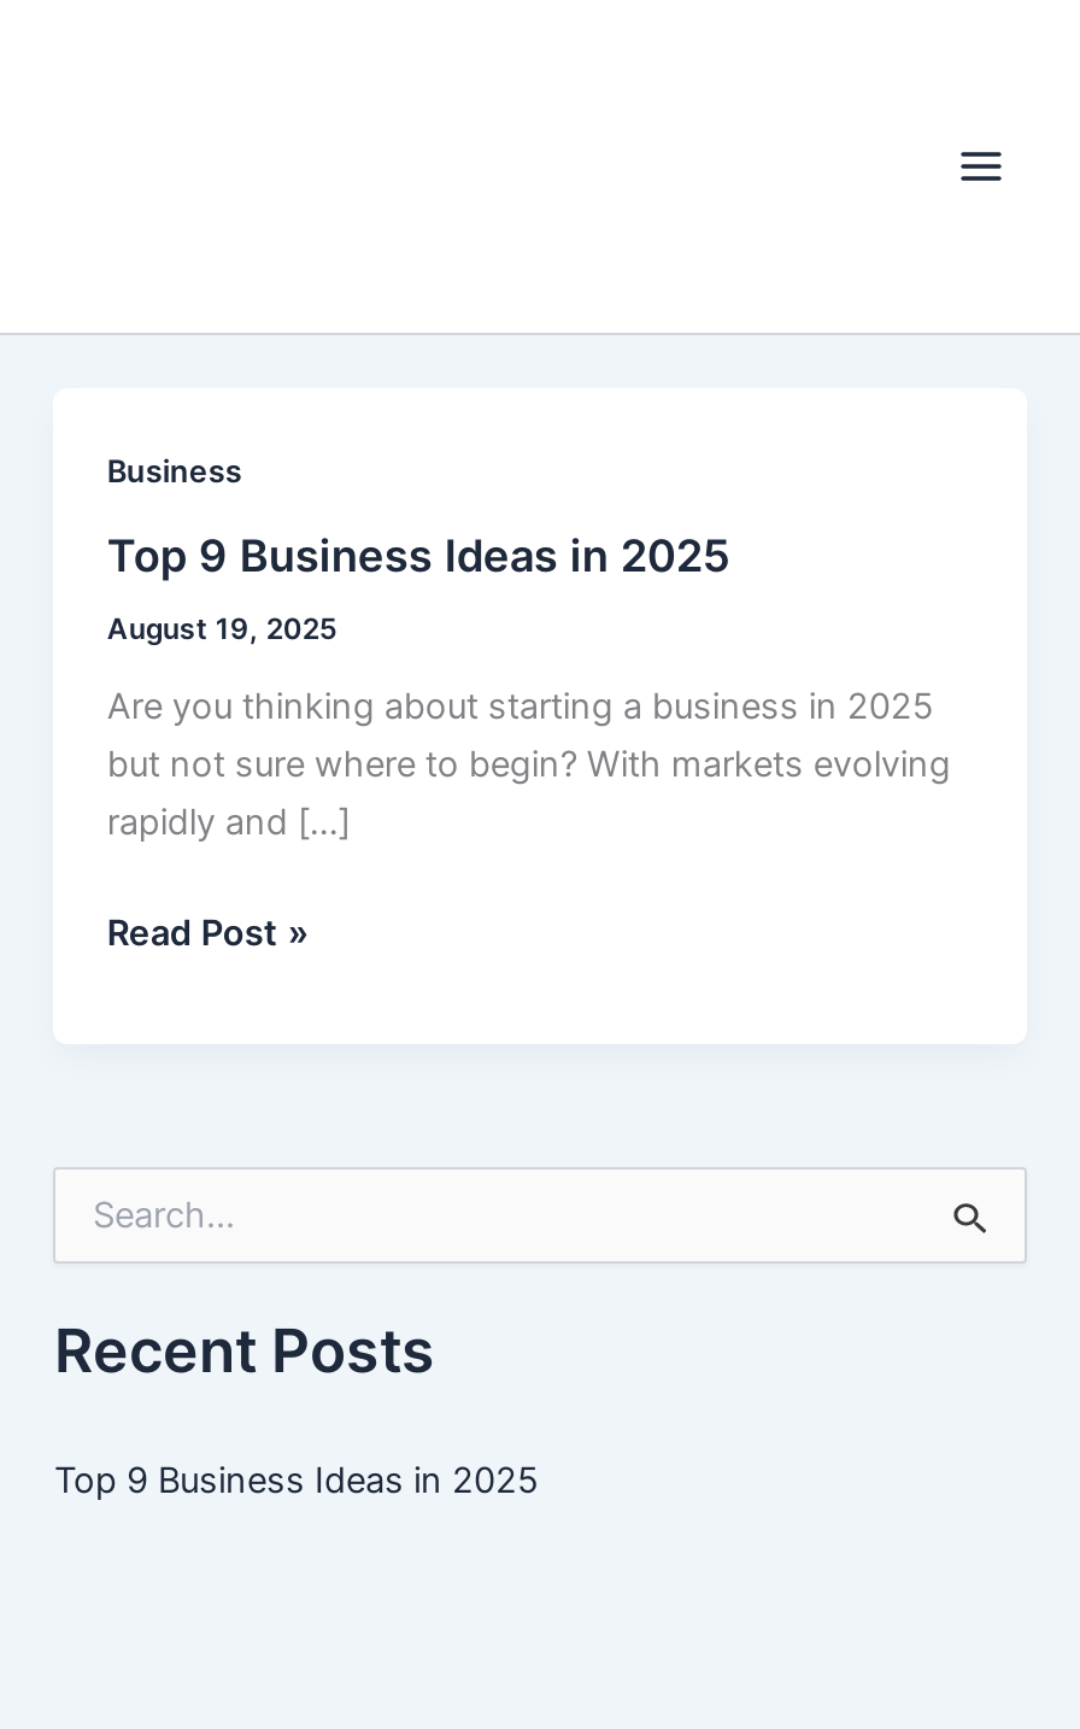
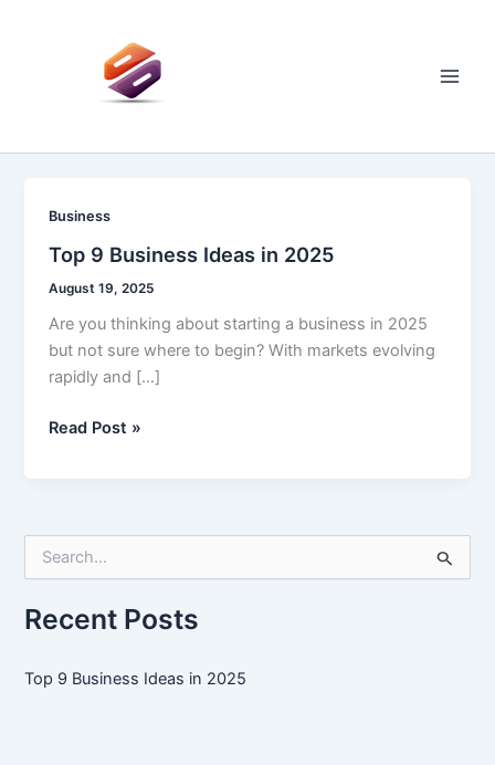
+ [image]
